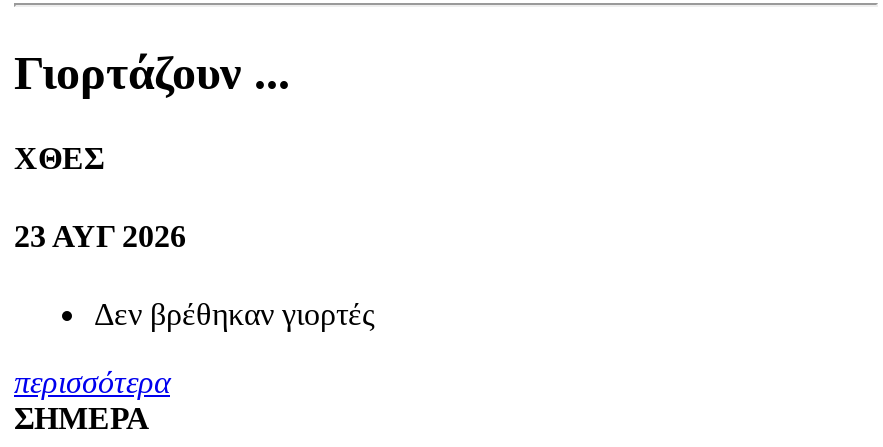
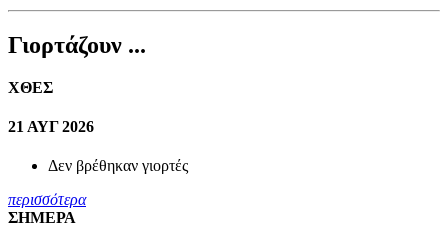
- 23 ΑΥΓ 2026
+ 21 ΑΥΓ 2026
